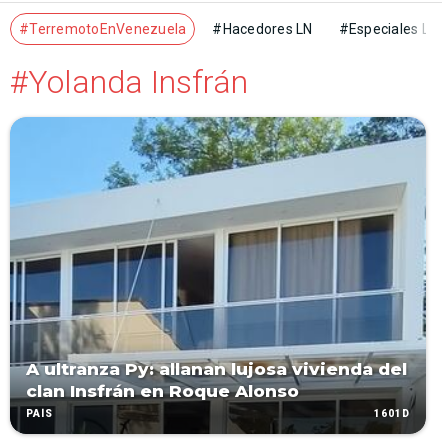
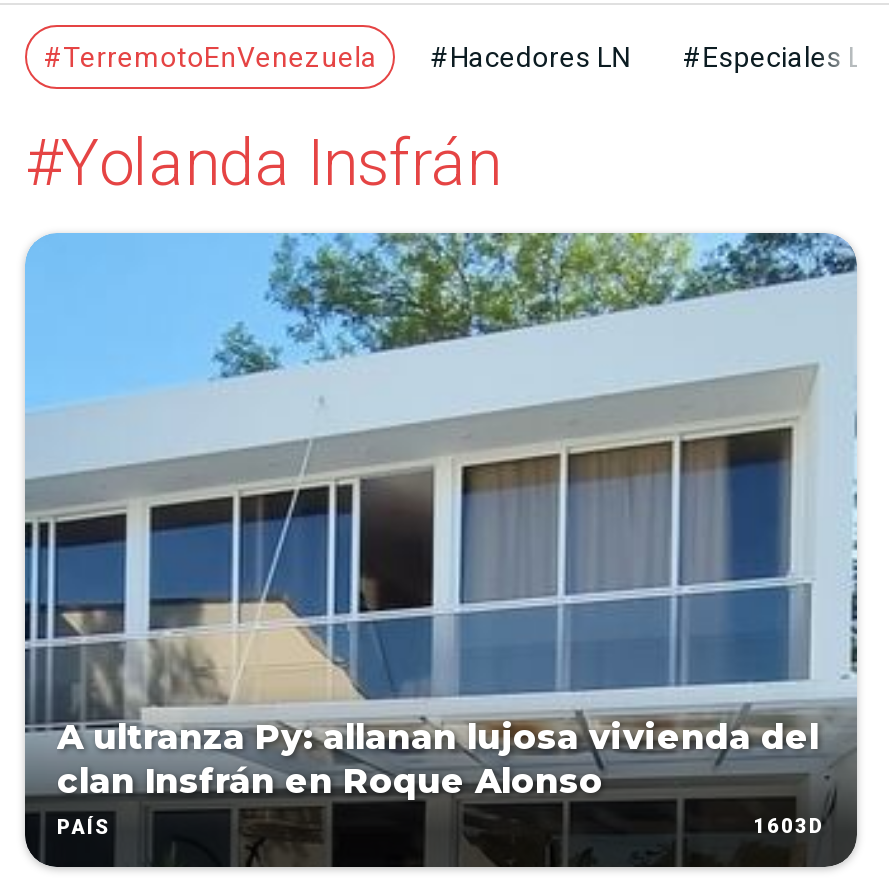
- 1601D
+ 1603D
